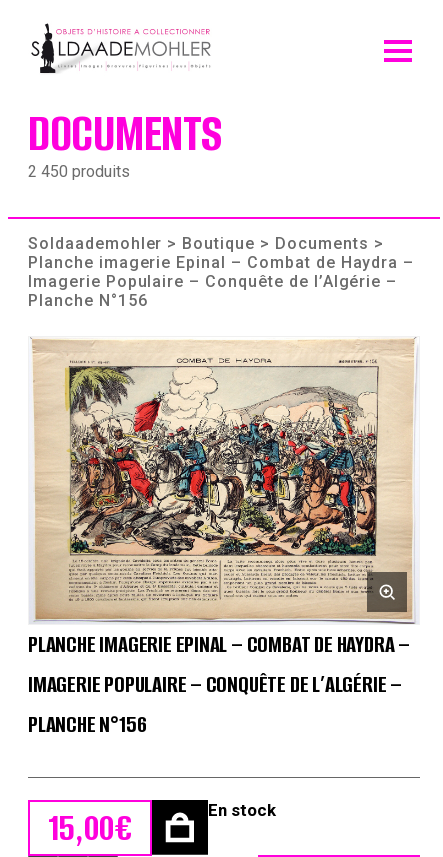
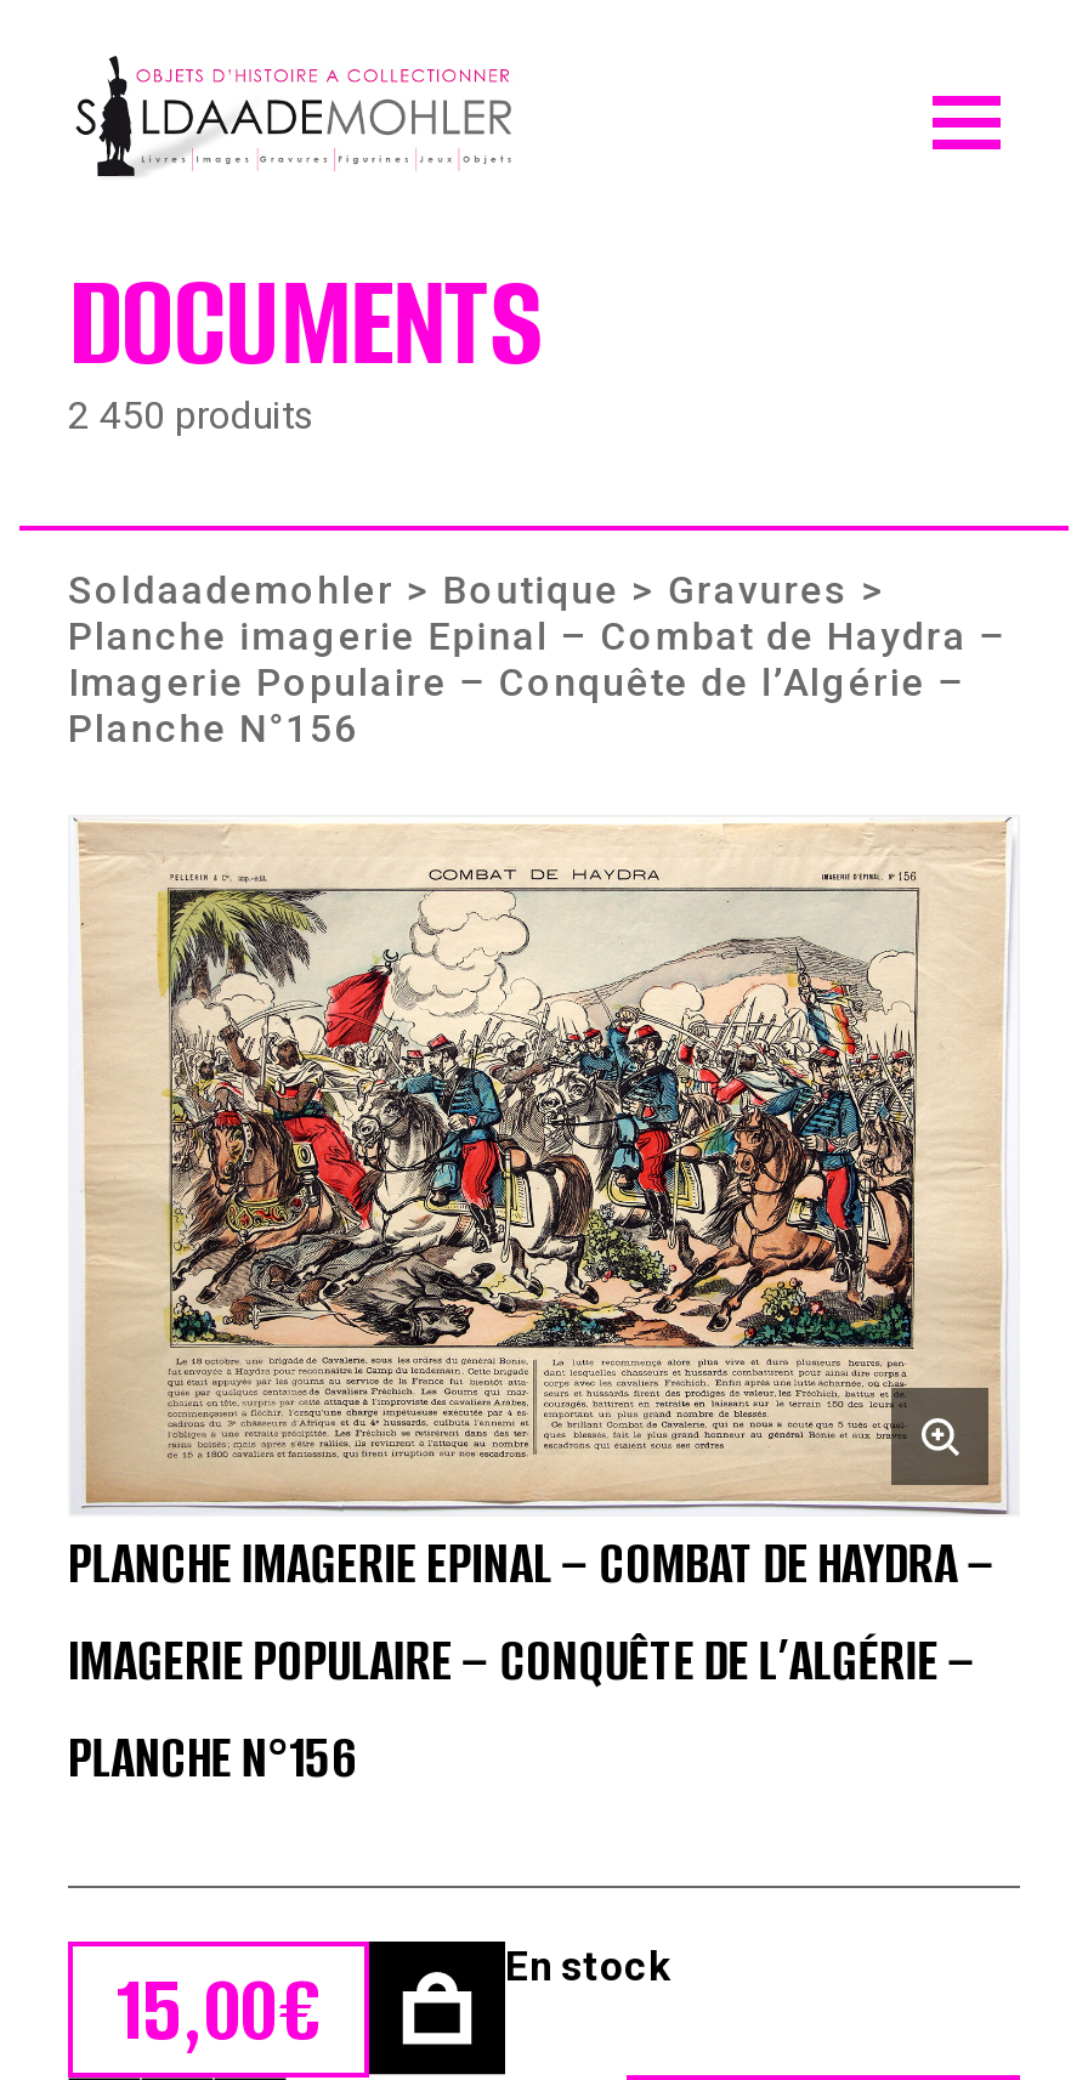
- Soldaademohler > Boutique > Documents >
+ Soldaademohler > Boutique > Gravures >
